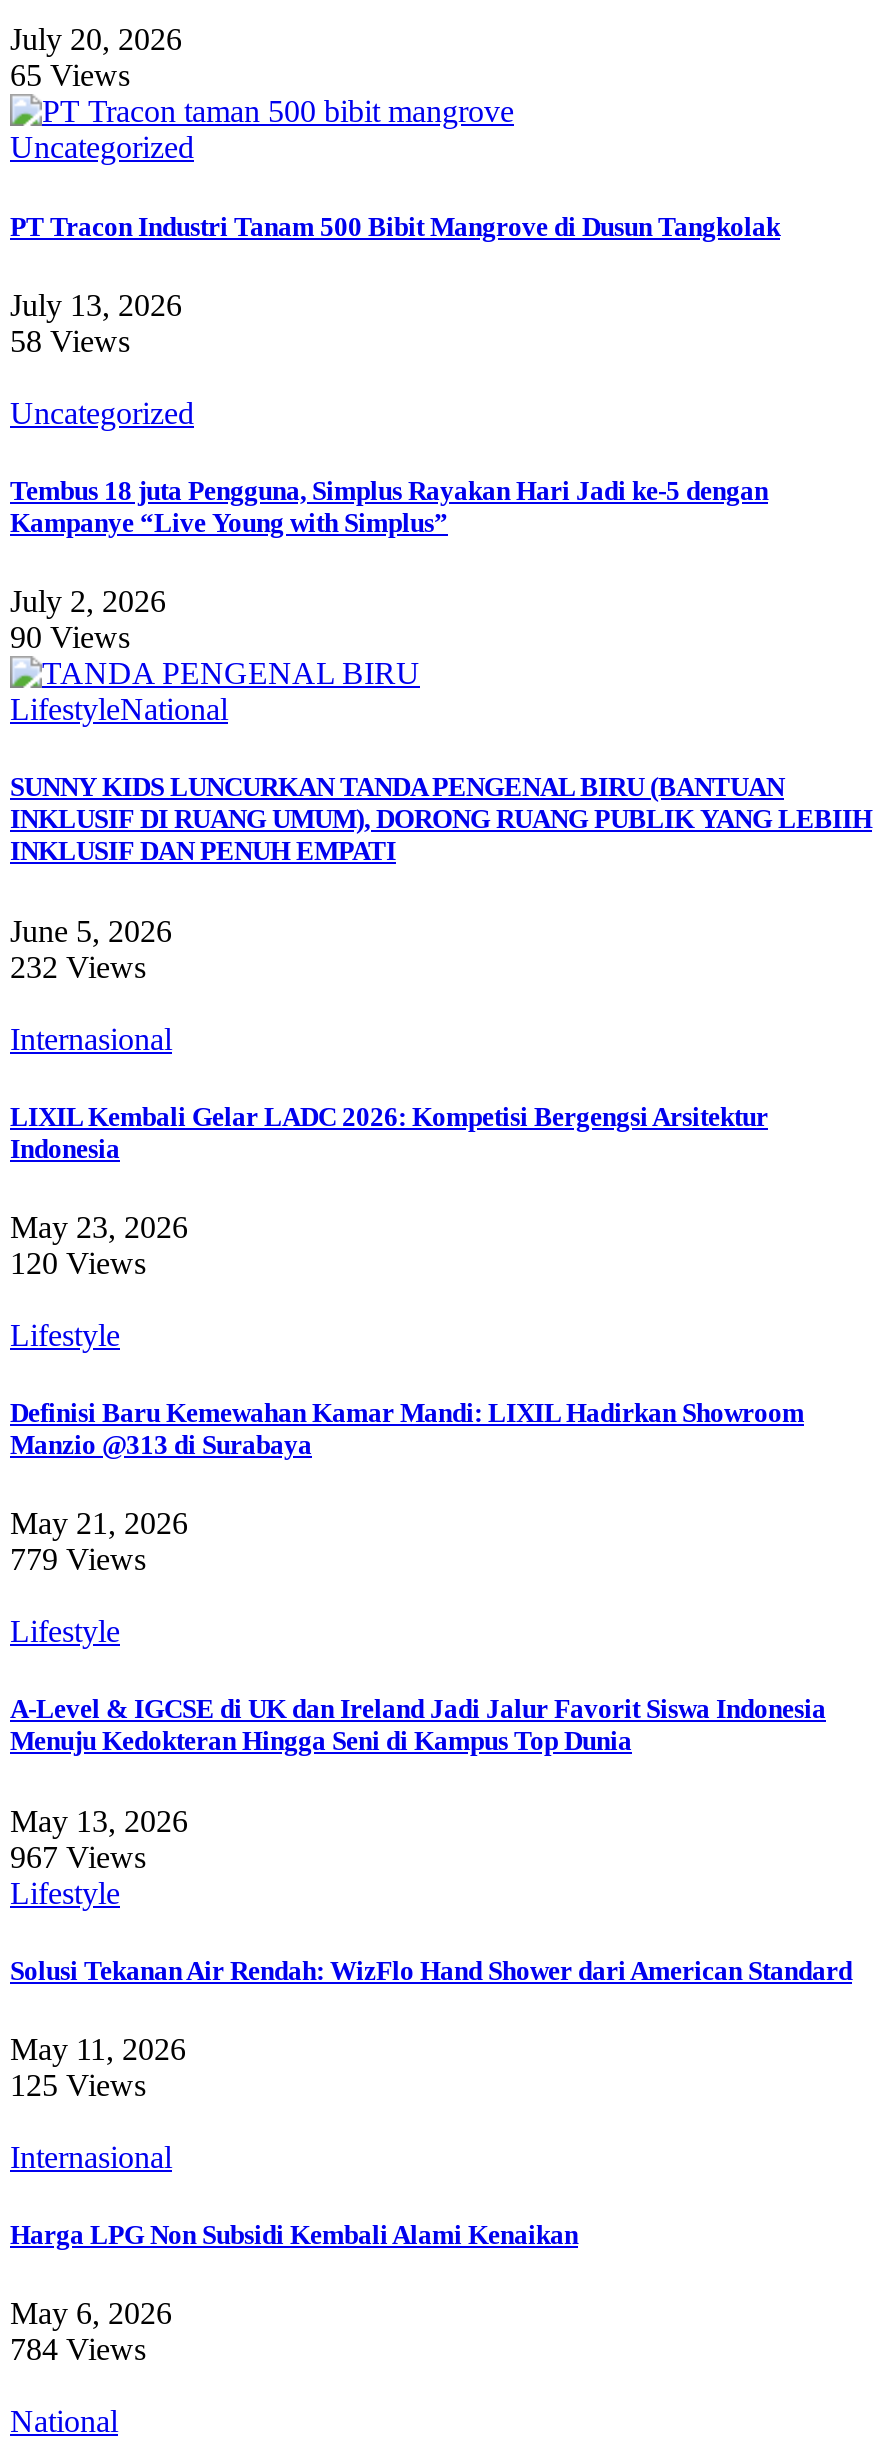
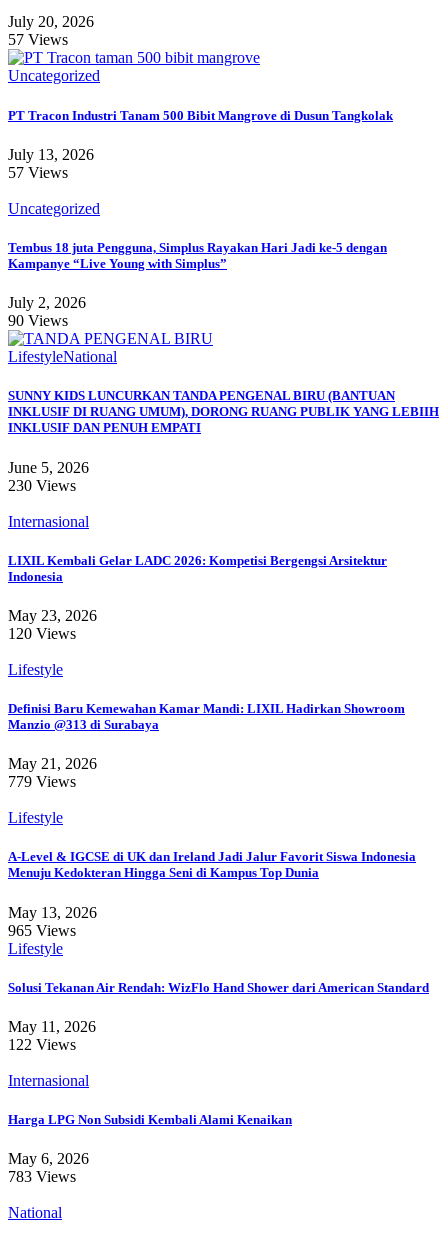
- 65 Views
+ 57 Views

- 58 Views
+ 57 Views

- 232 Views
+ 230 Views

- 967 Views
+ 965 Views

- 125 Views
+ 122 Views

- 784 Views
+ 783 Views
